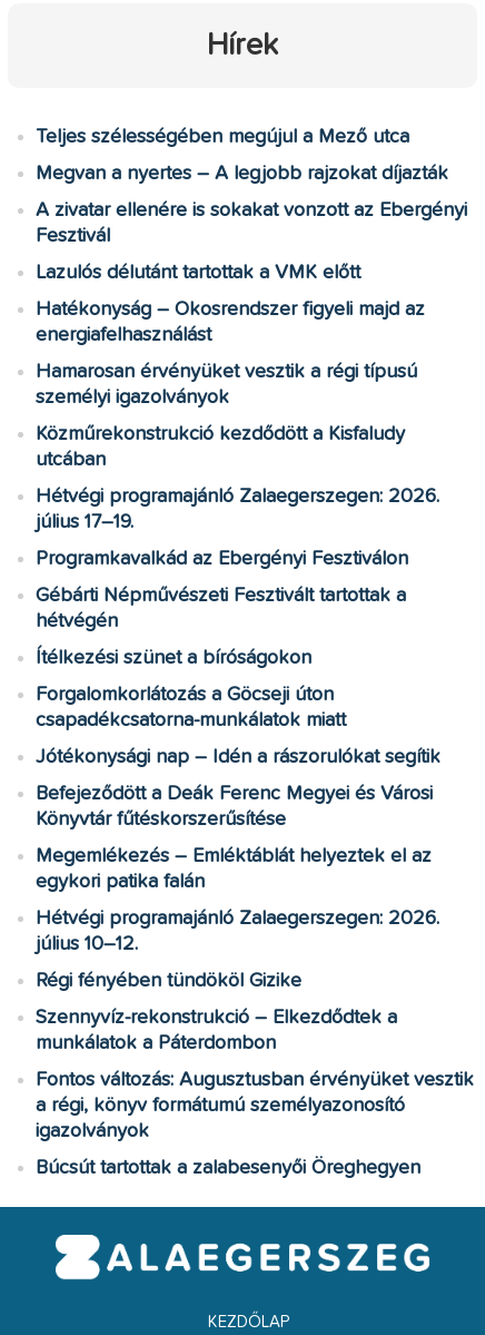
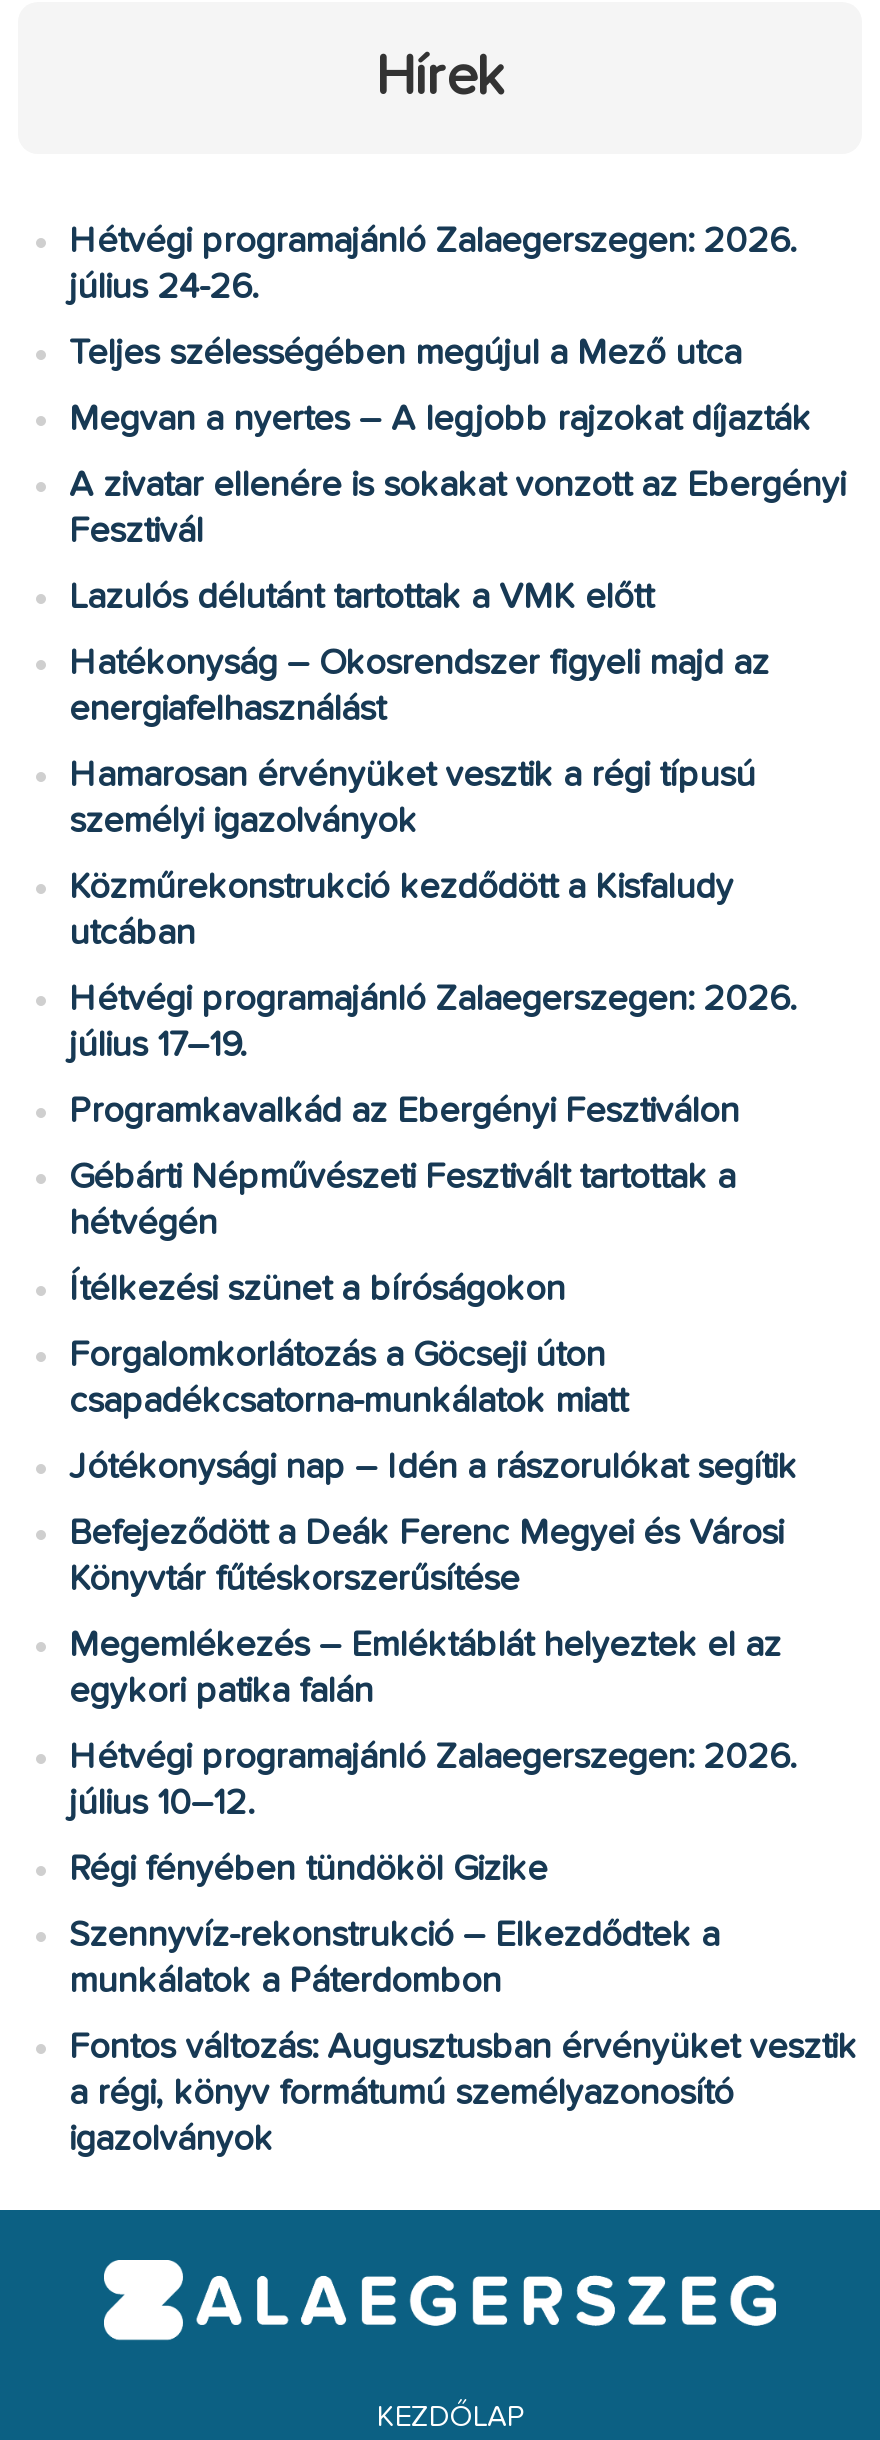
+ Hétvégi programajánló Zalaegerszegen: 2026.
+ július 24-26.

moved down: Teljes szélességében megújul a Mező utca | Megvan a nyertes – A legjobb rajzokat díjazták | A zivatar ellenére is sokakat vonzott az Ebergényi | ... | a régi, könyv formátumú személyazonosító | igazolványok

- Búcsút tartottak a zalabesenyői Öreghegyen
